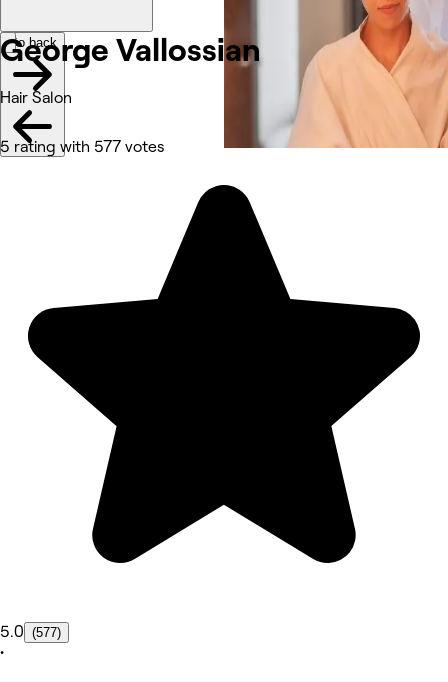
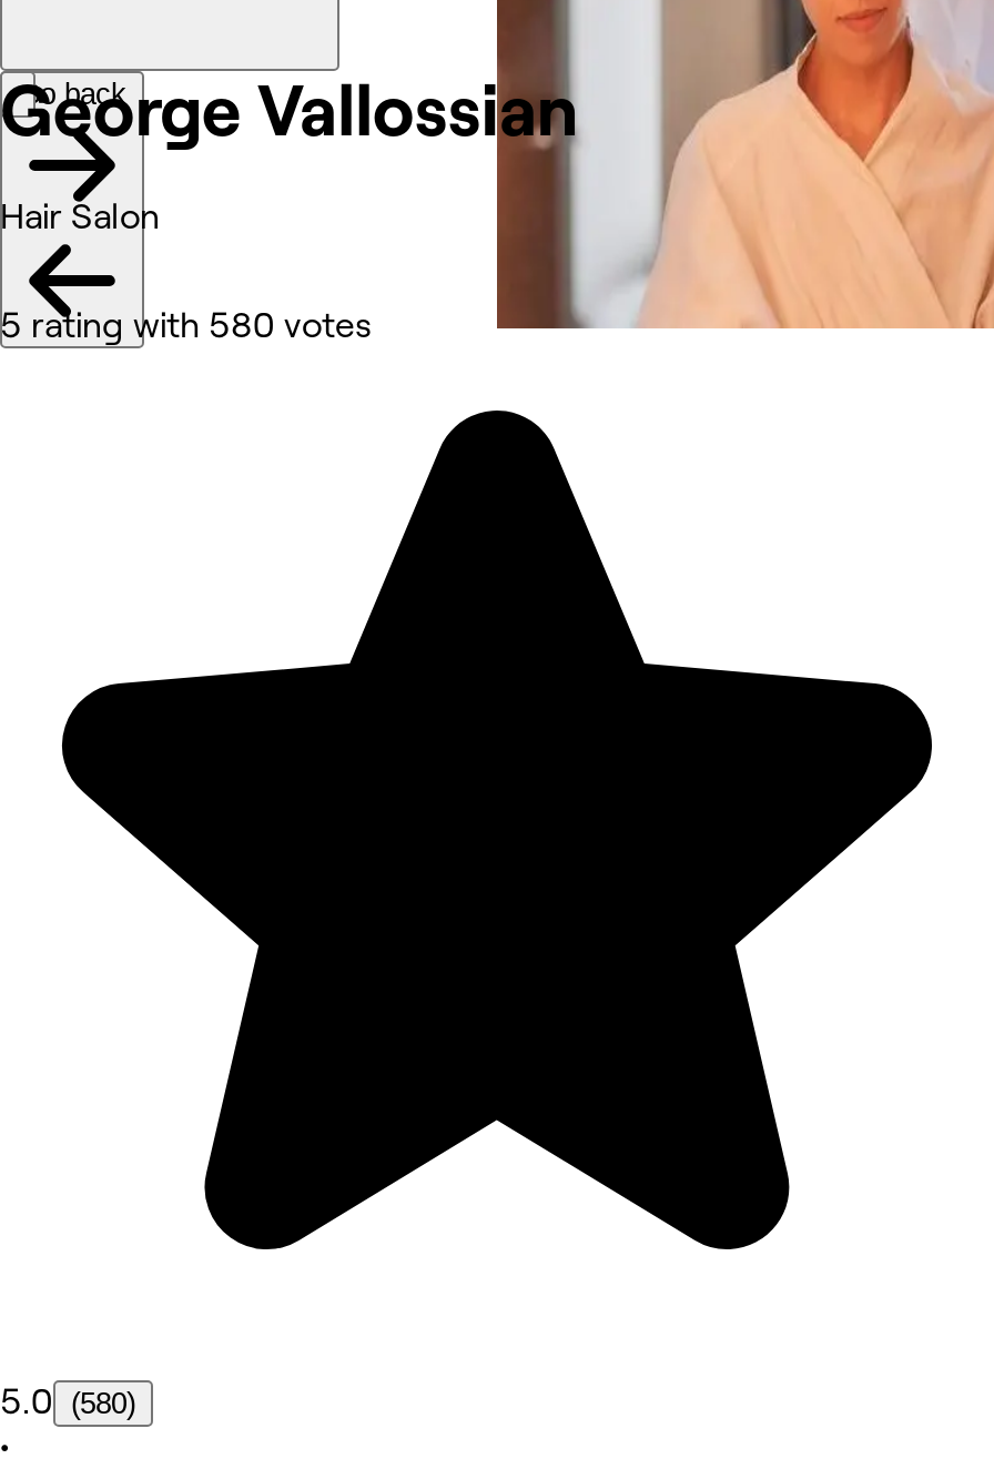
- 5 rating with 577 votes
+ 5 rating with 580 votes

- 5.0 (577)
+ 5.0 (580)
